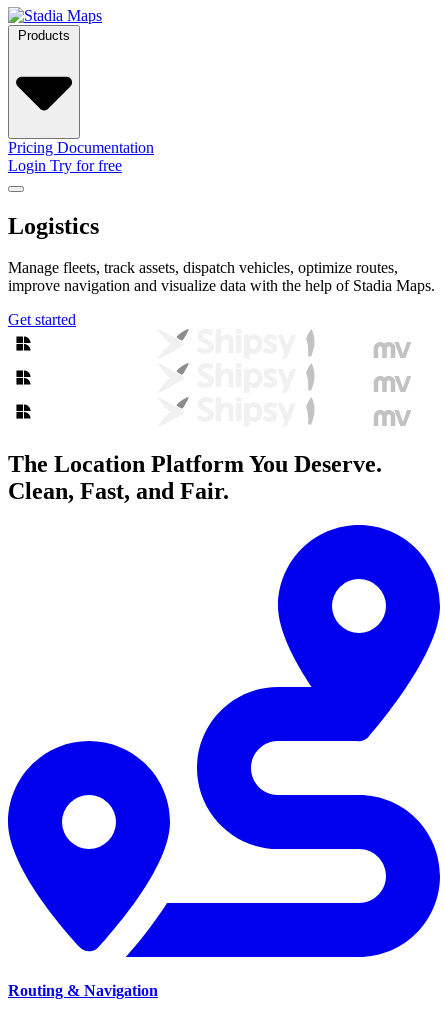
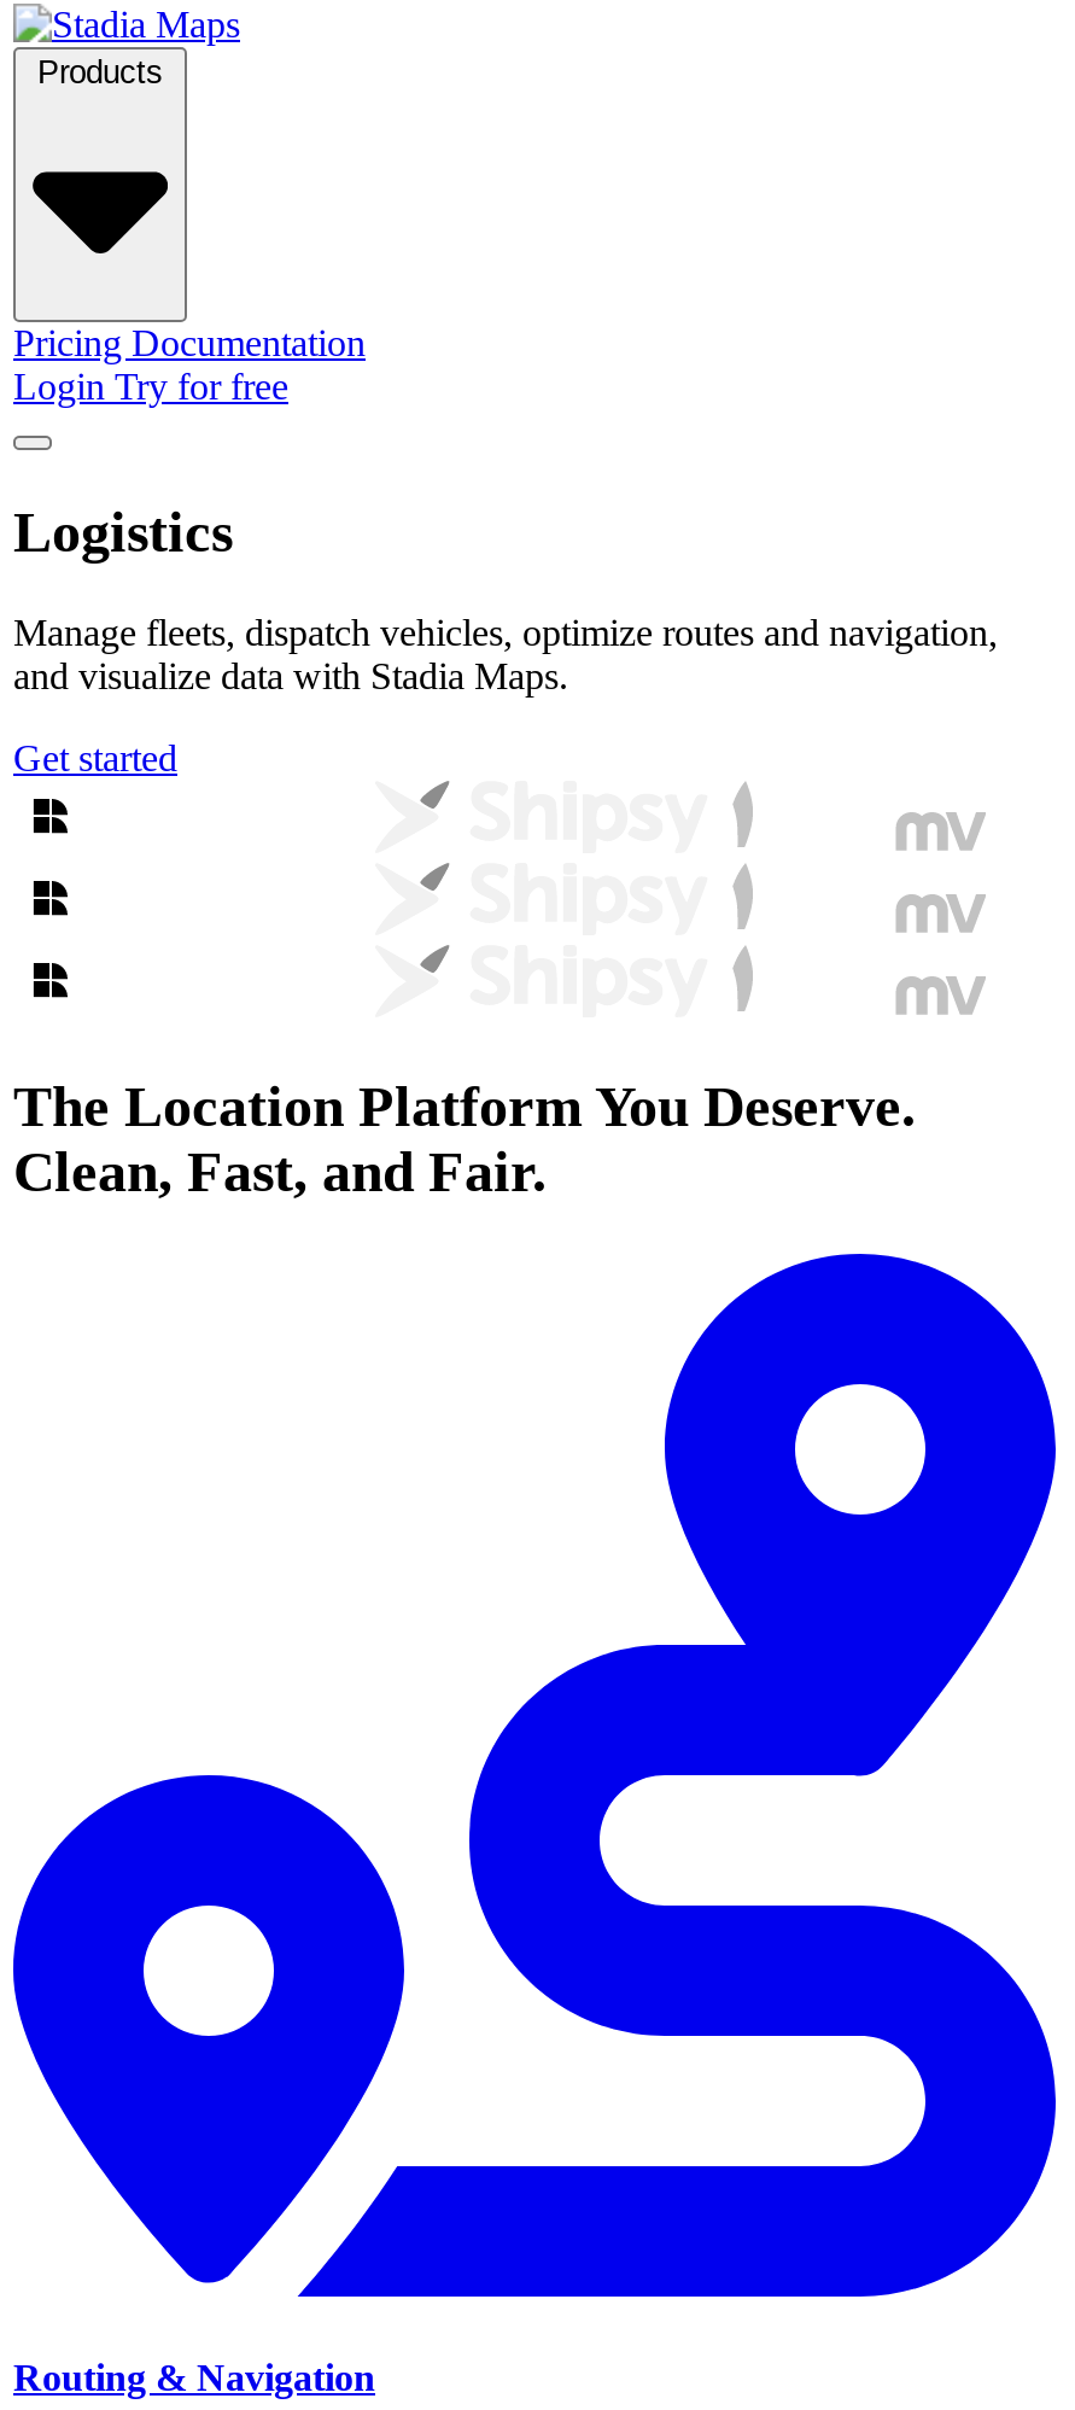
- Manage fleets, track assets, dispatch vehicles, optimize routes,
- improve navigation and visualize data with the help of Stadia Maps.
+ Manage fleets, dispatch vehicles, optimize routes and navigation,
+ and visualize data with Stadia Maps.
